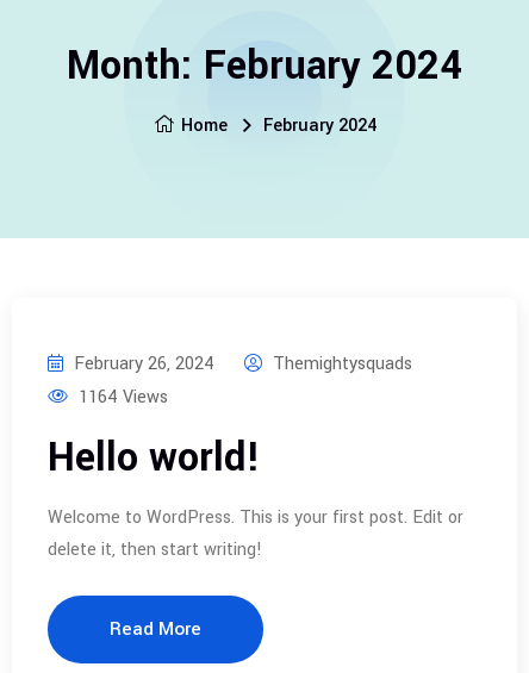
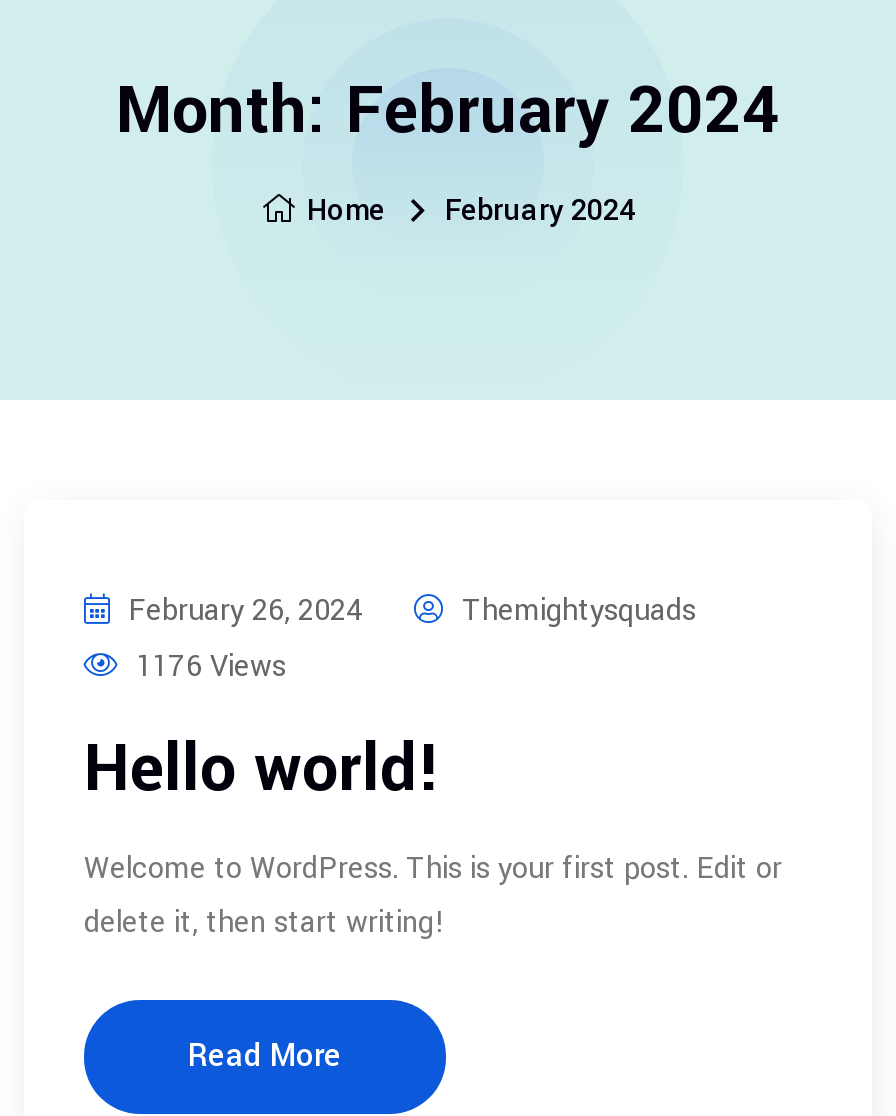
- 1164 Views
+ 1176 Views
